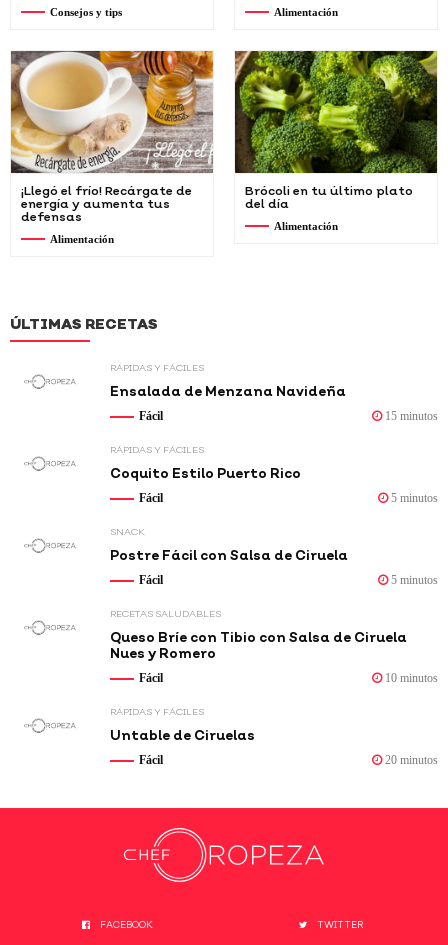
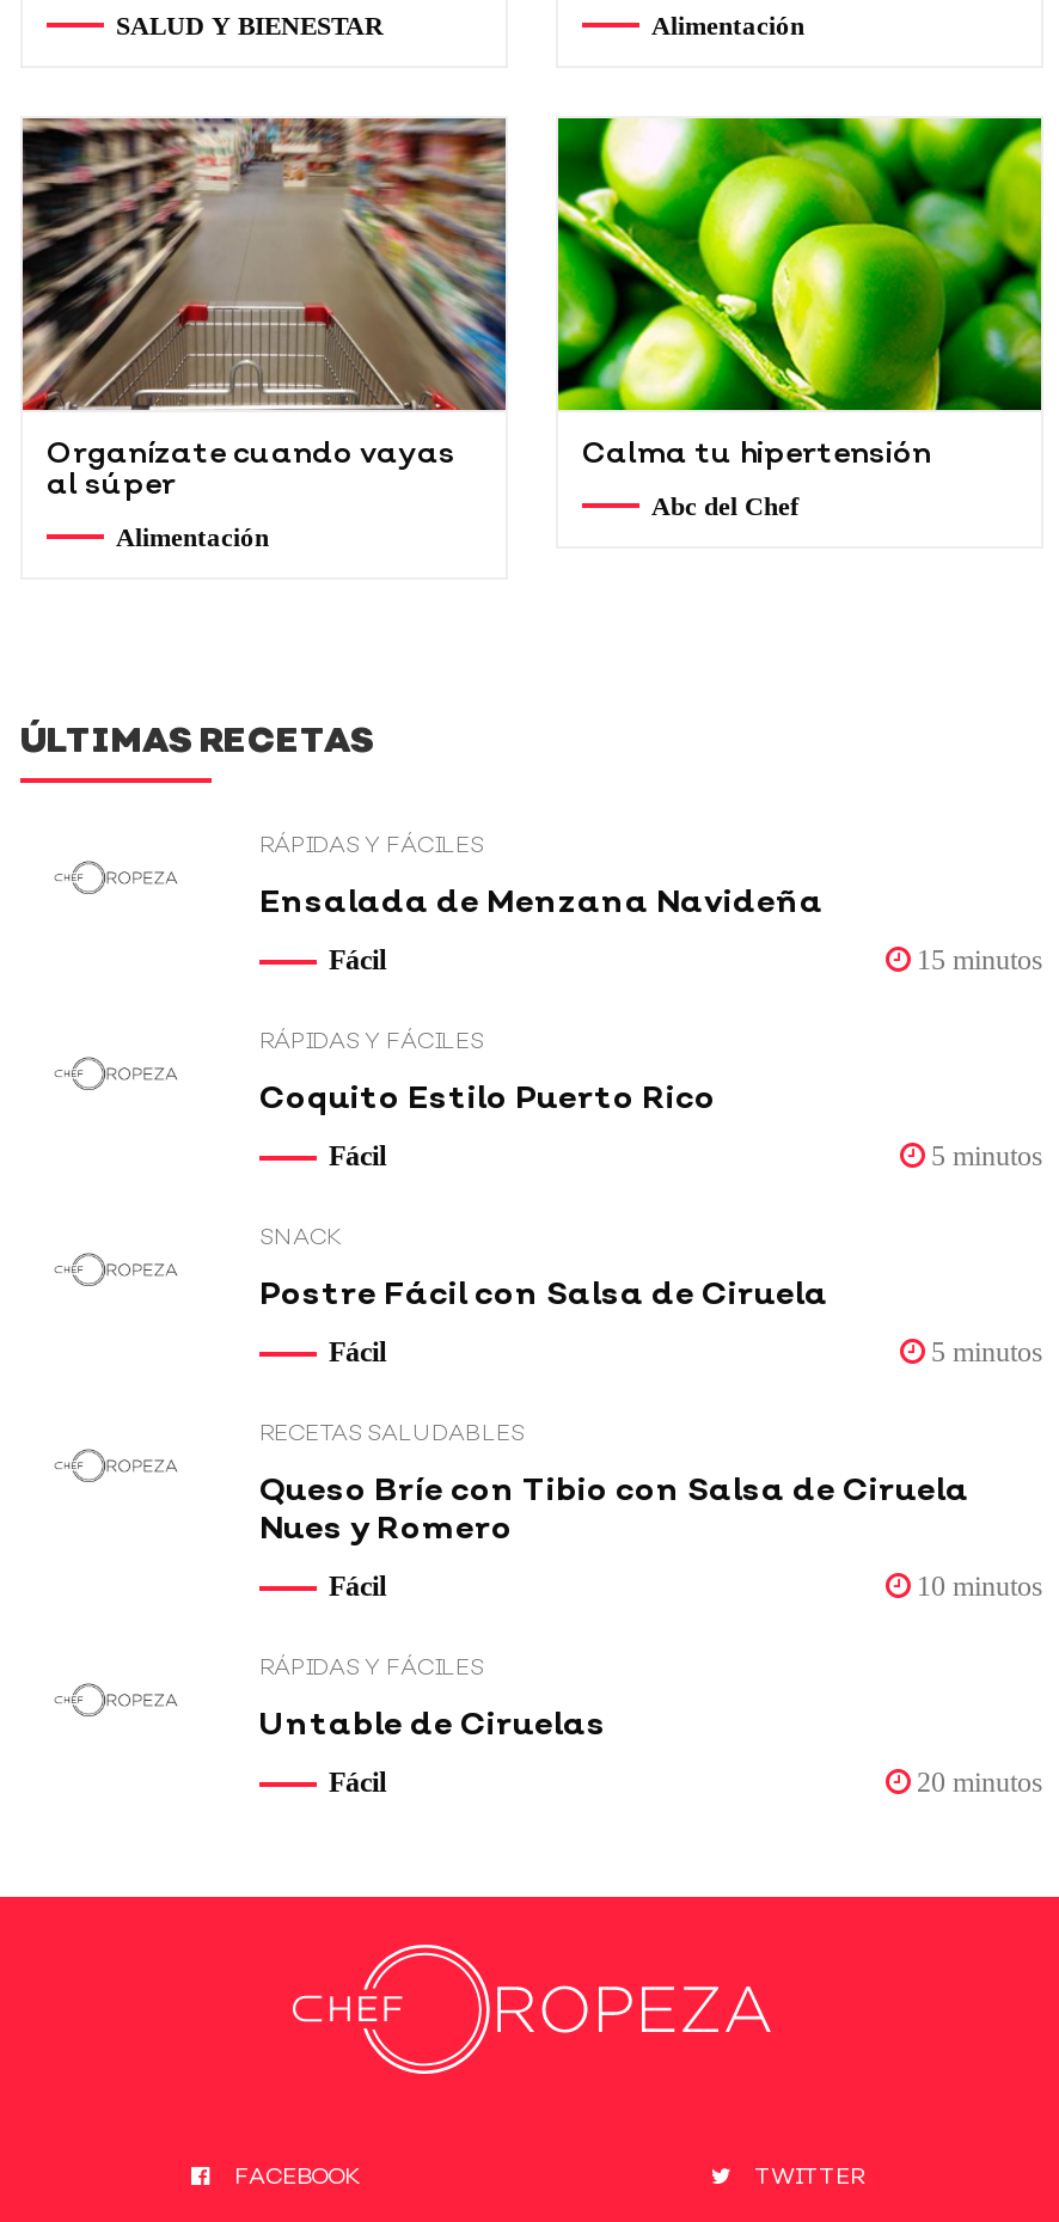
- Consejos y tips
+ SALUD Y BIENESTAR

- [image]
- ¡Llegó el frío! Recárgate de
- energía y aumenta tus
- defensas
+ [image]
+ Organízate cuando vayas
+ al súper

- [image]
- Brócoli en tu último plato
- del día
+ [image]
+ Calma tu hipertensión

- Alimentación
+ Abc del Chef
